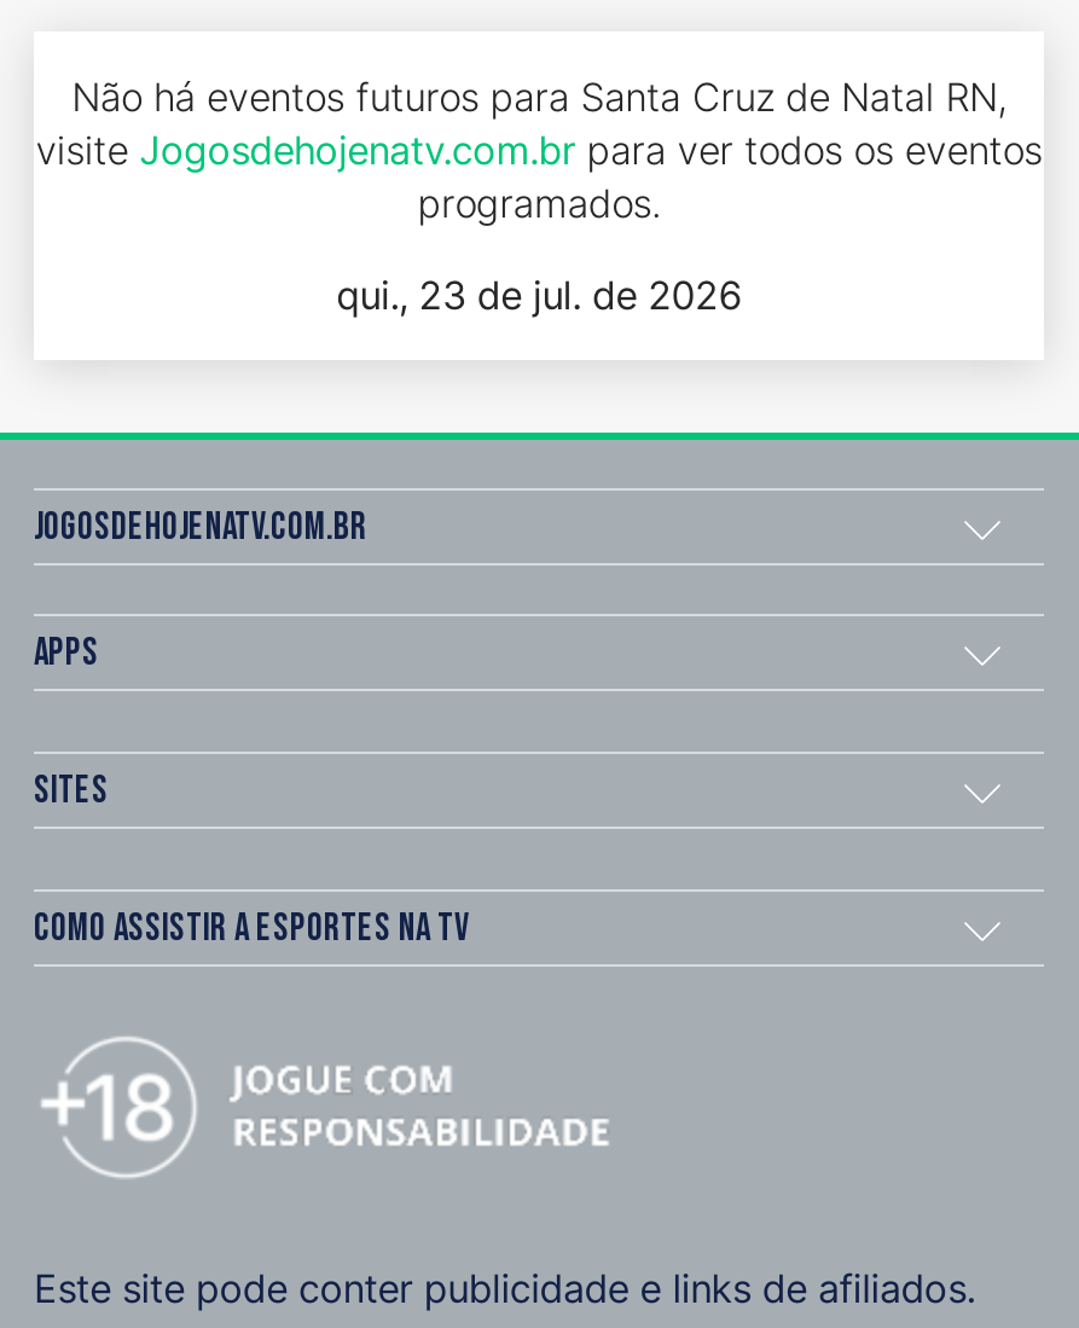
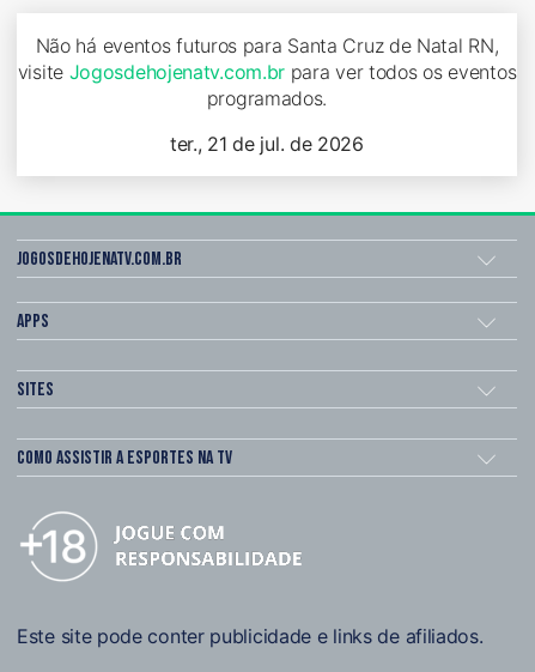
- qui., 23 de jul. de 2026
+ ter., 21 de jul. de 2026
